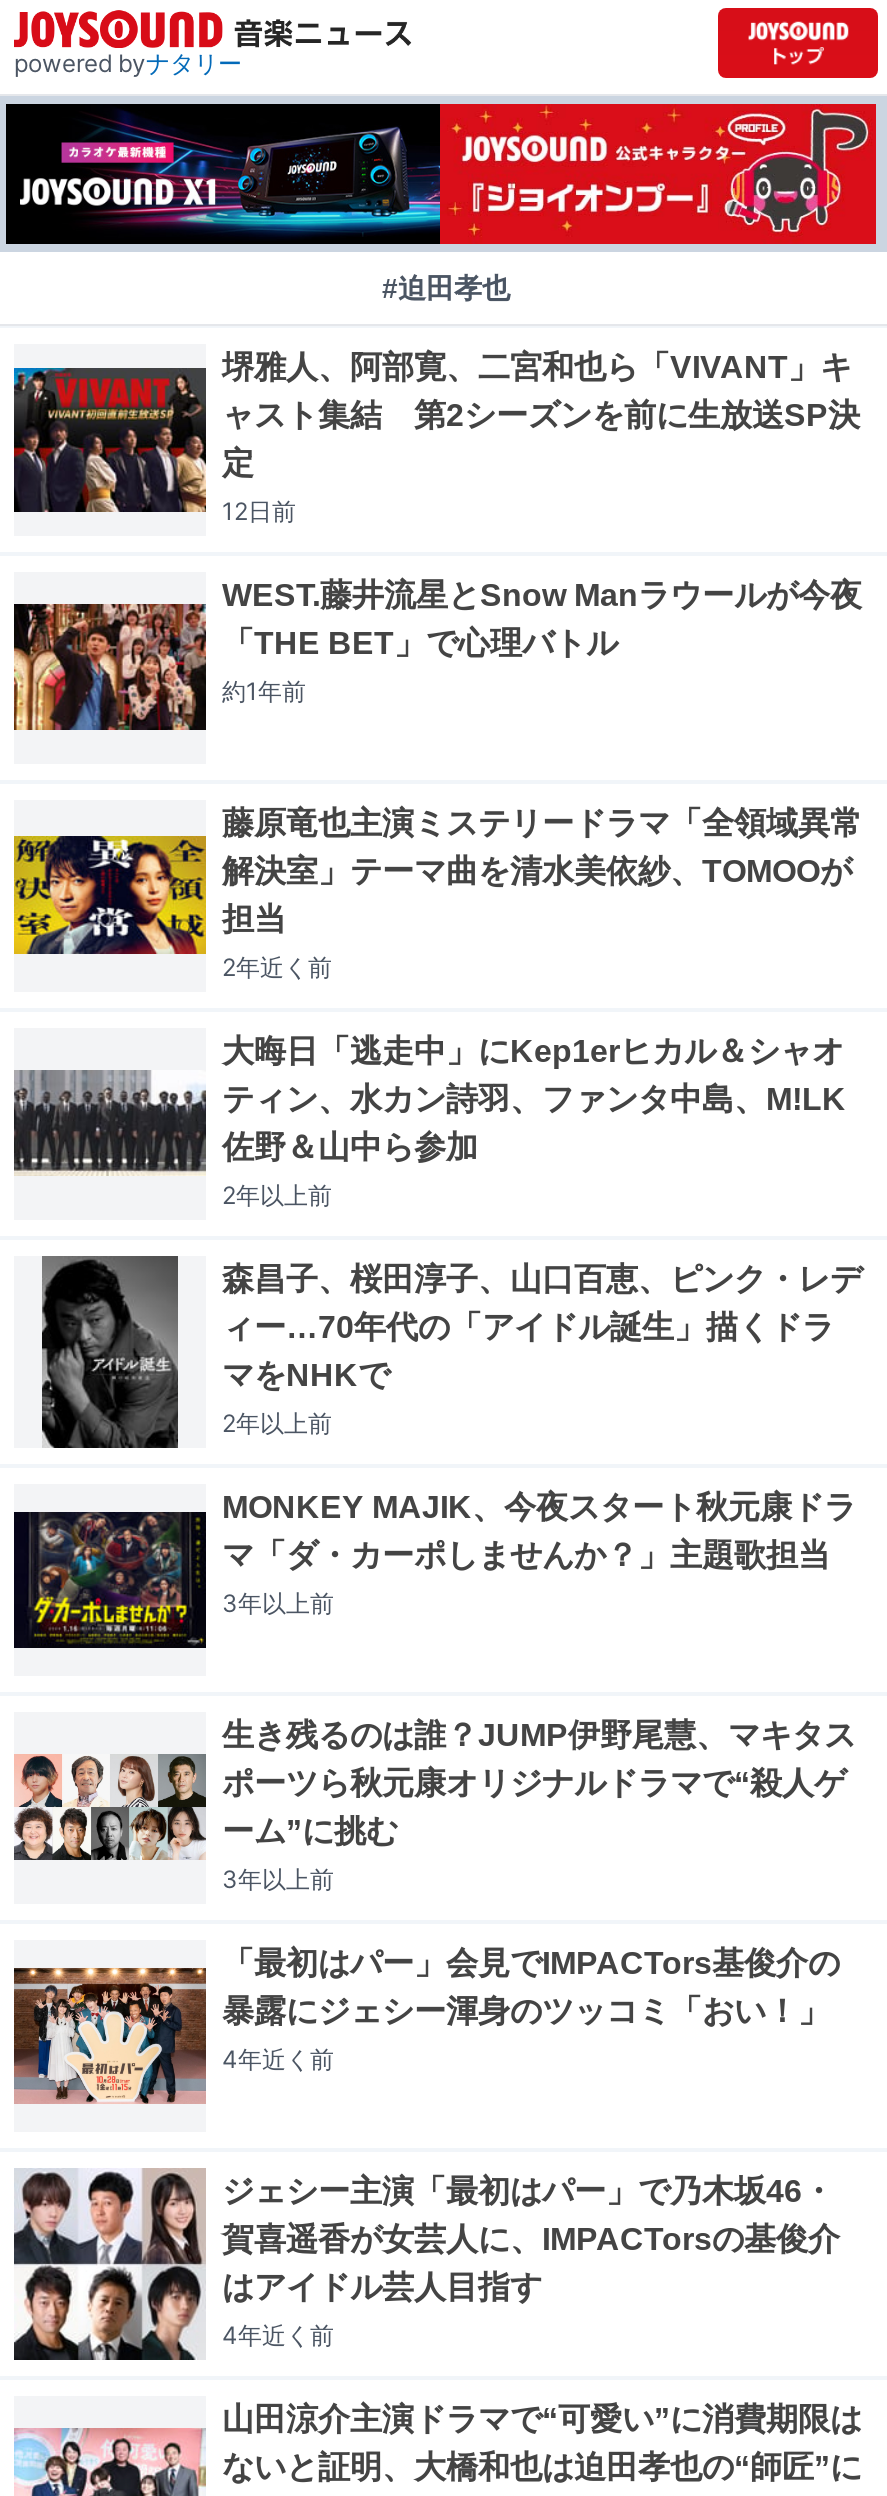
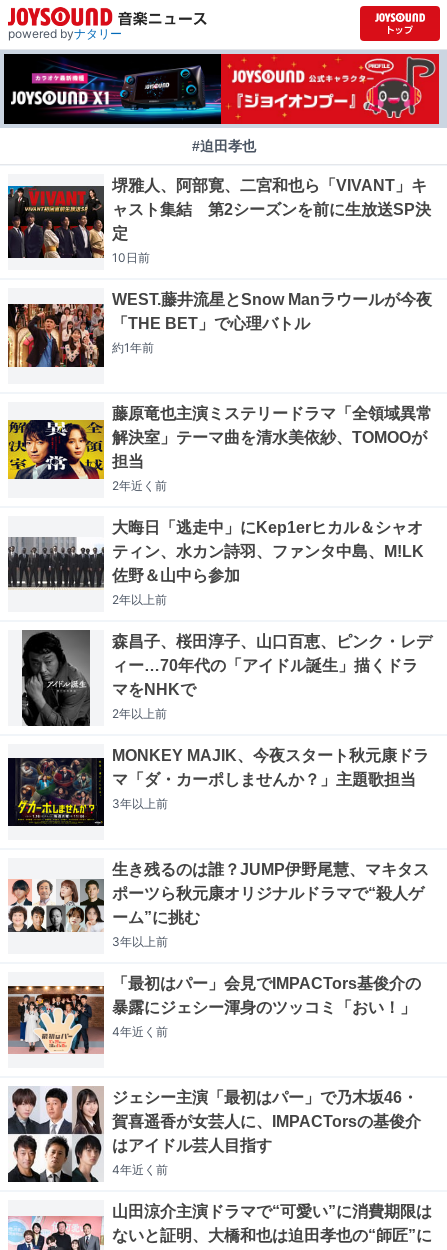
- 12日前
+ 10日前
